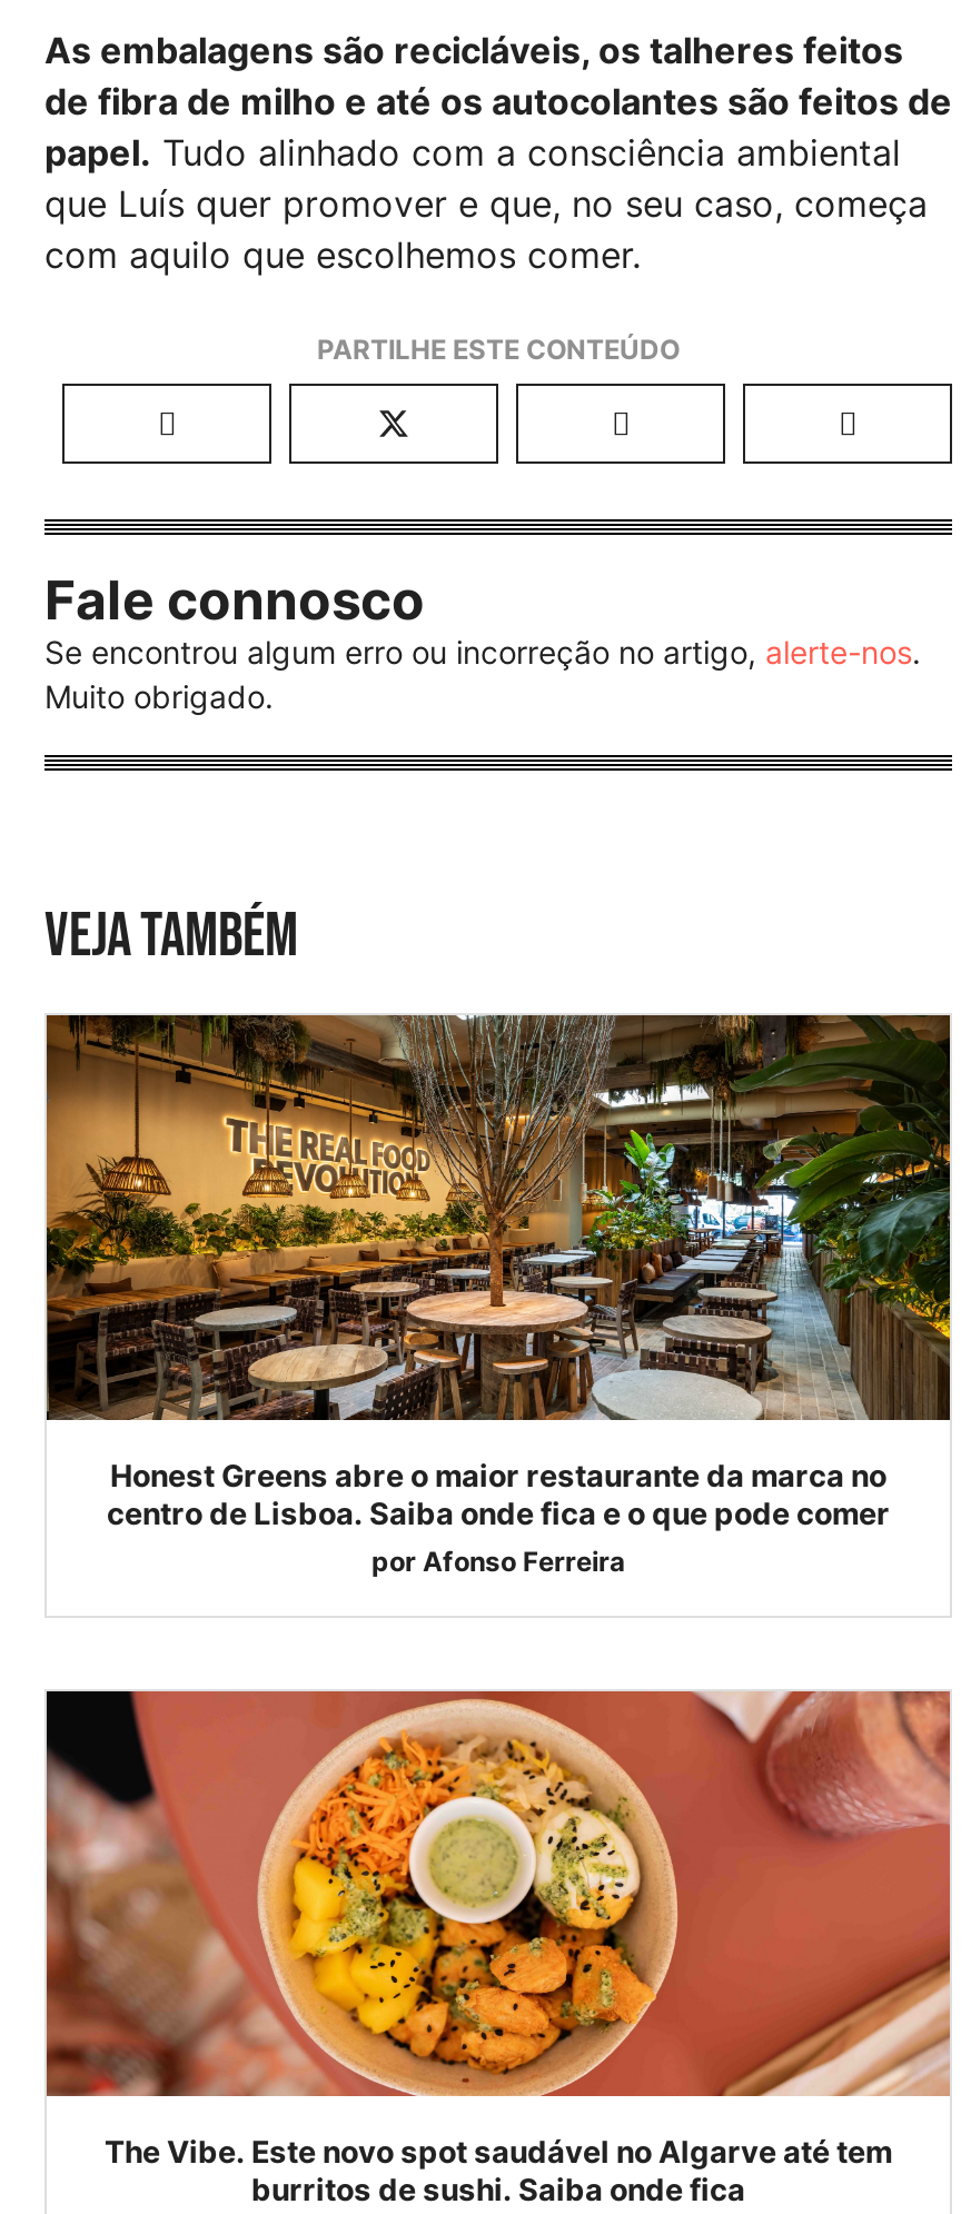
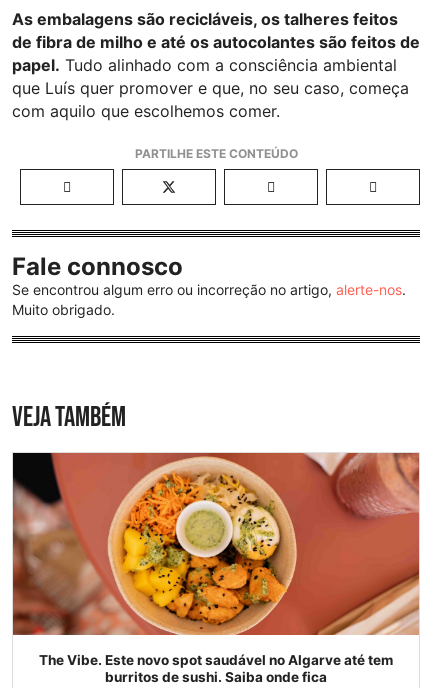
- [image]
- Honest Greens abre o maior restaurante da marca no
- centro de Lisboa. Saiba onde fica e o que pode comer
- por Afonso Ferreira
